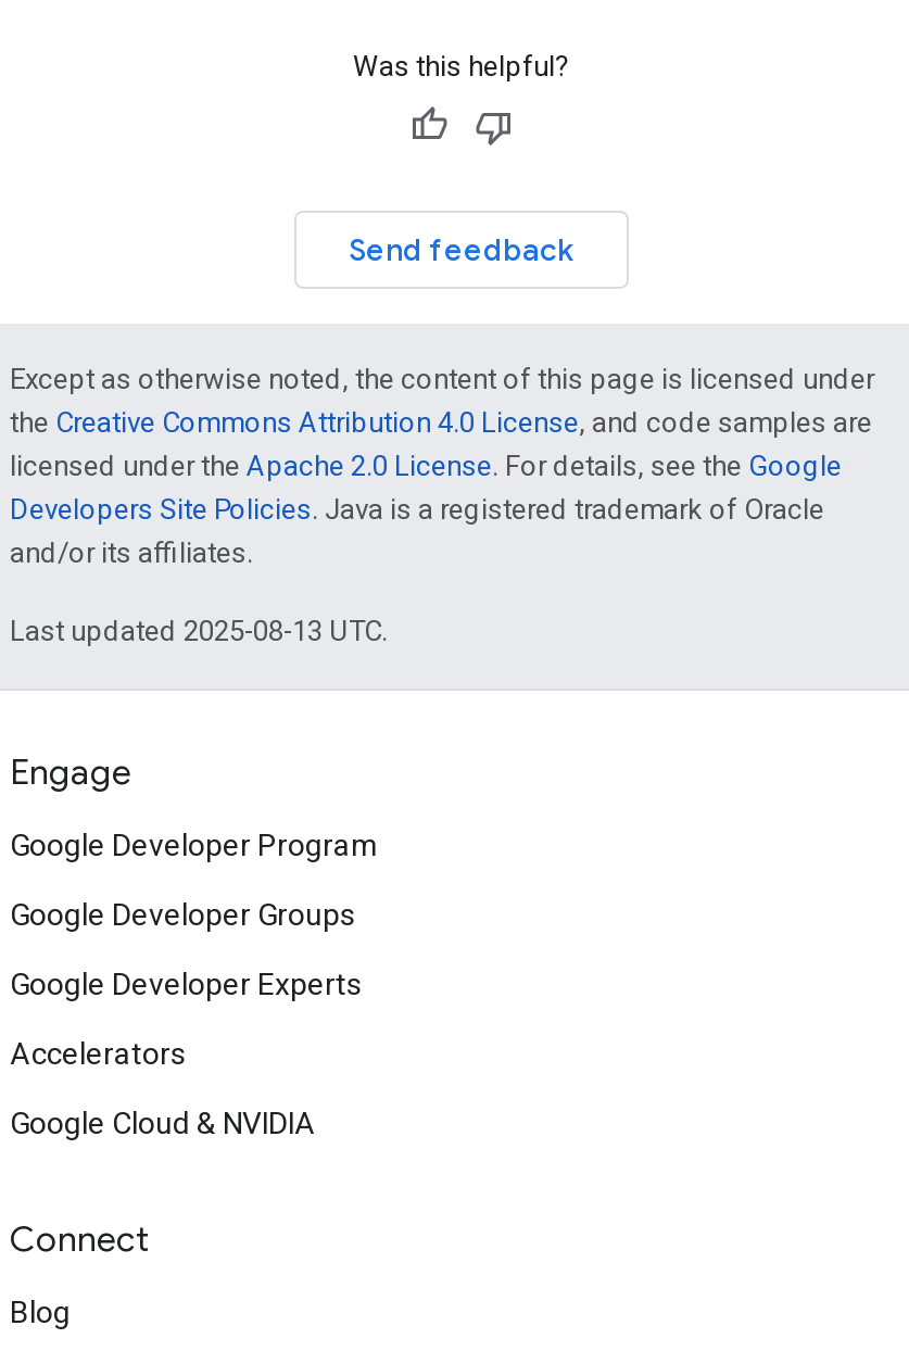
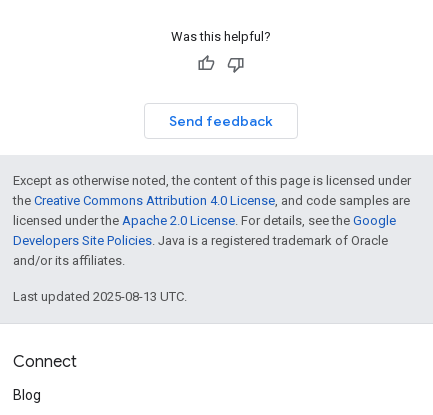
- Engage
- Google Developer Program
- Google Developer Groups
- Google Developer Experts
- Accelerators
- Google Cloud & NVIDIA
